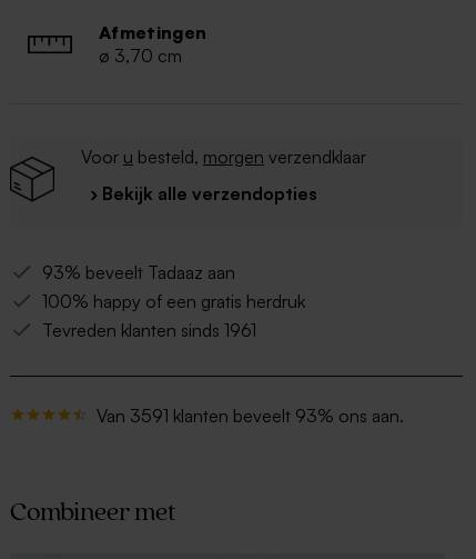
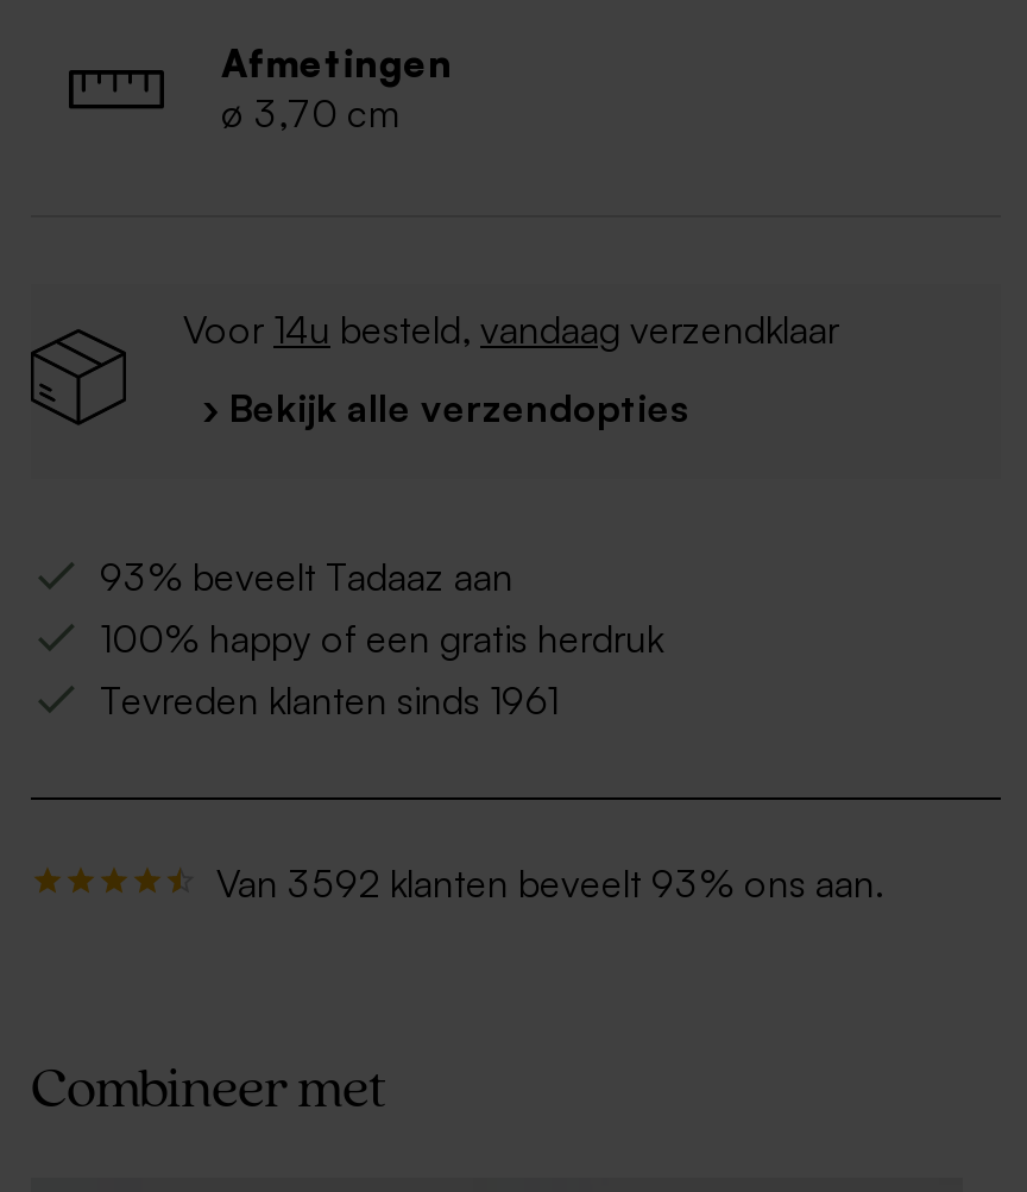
- Voor u besteld, morgen verzendklaar
+ Voor 14u besteld, vandaag verzendklaar

- Van 3591 klanten beveelt 93% ons aan.
+ Van 3592 klanten beveelt 93% ons aan.
